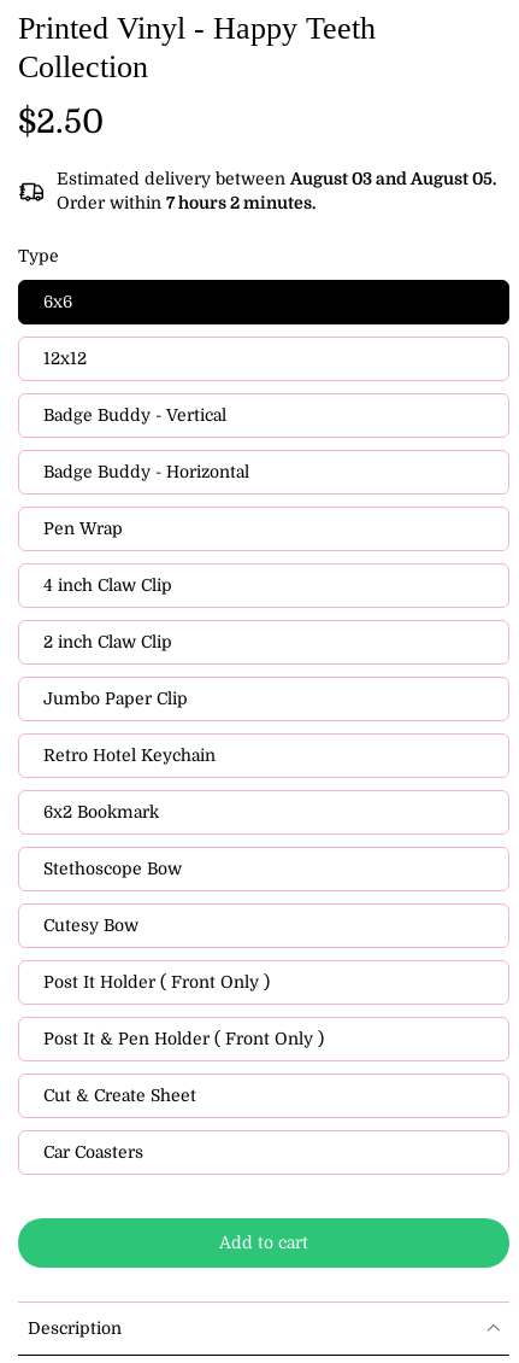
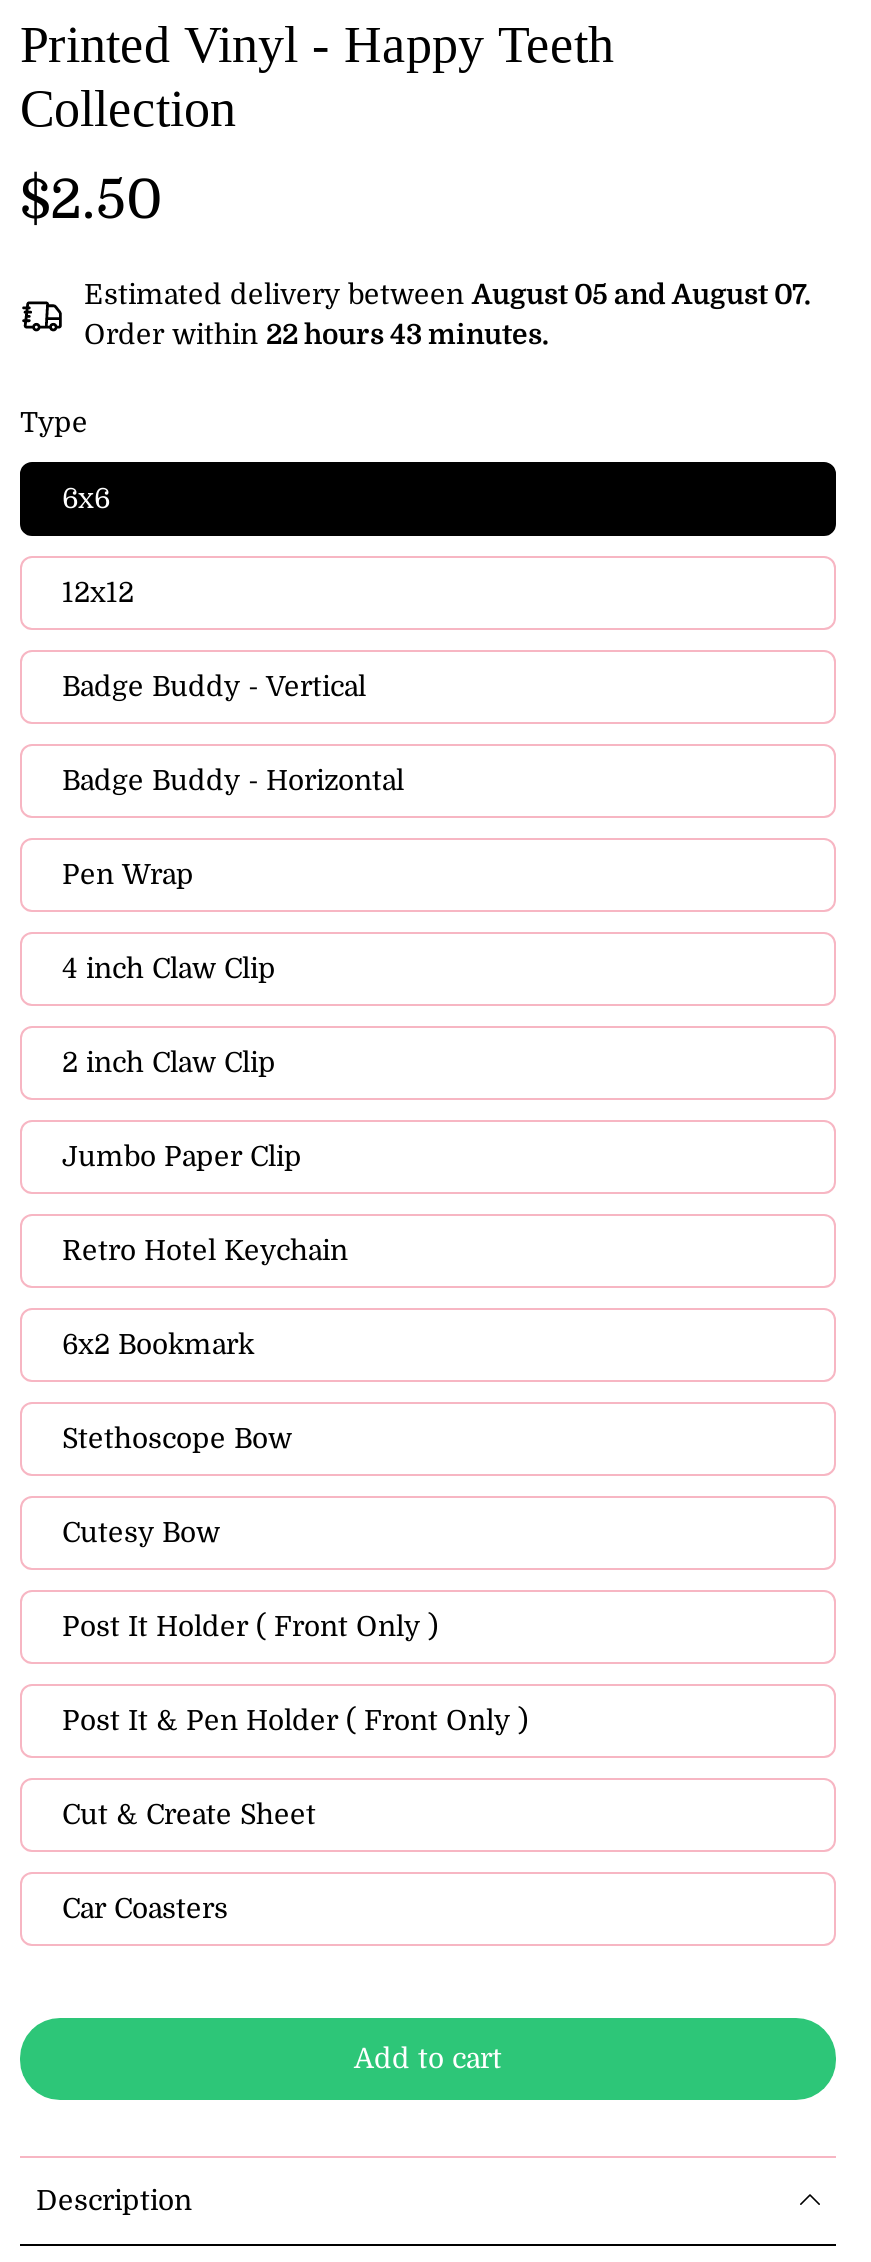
- Estimated delivery between August 03 and August 05.
+ Estimated delivery between August 05 and August 07.

- Order within 7 hours 2 minutes.
+ Order within 22 hours 43 minutes.
